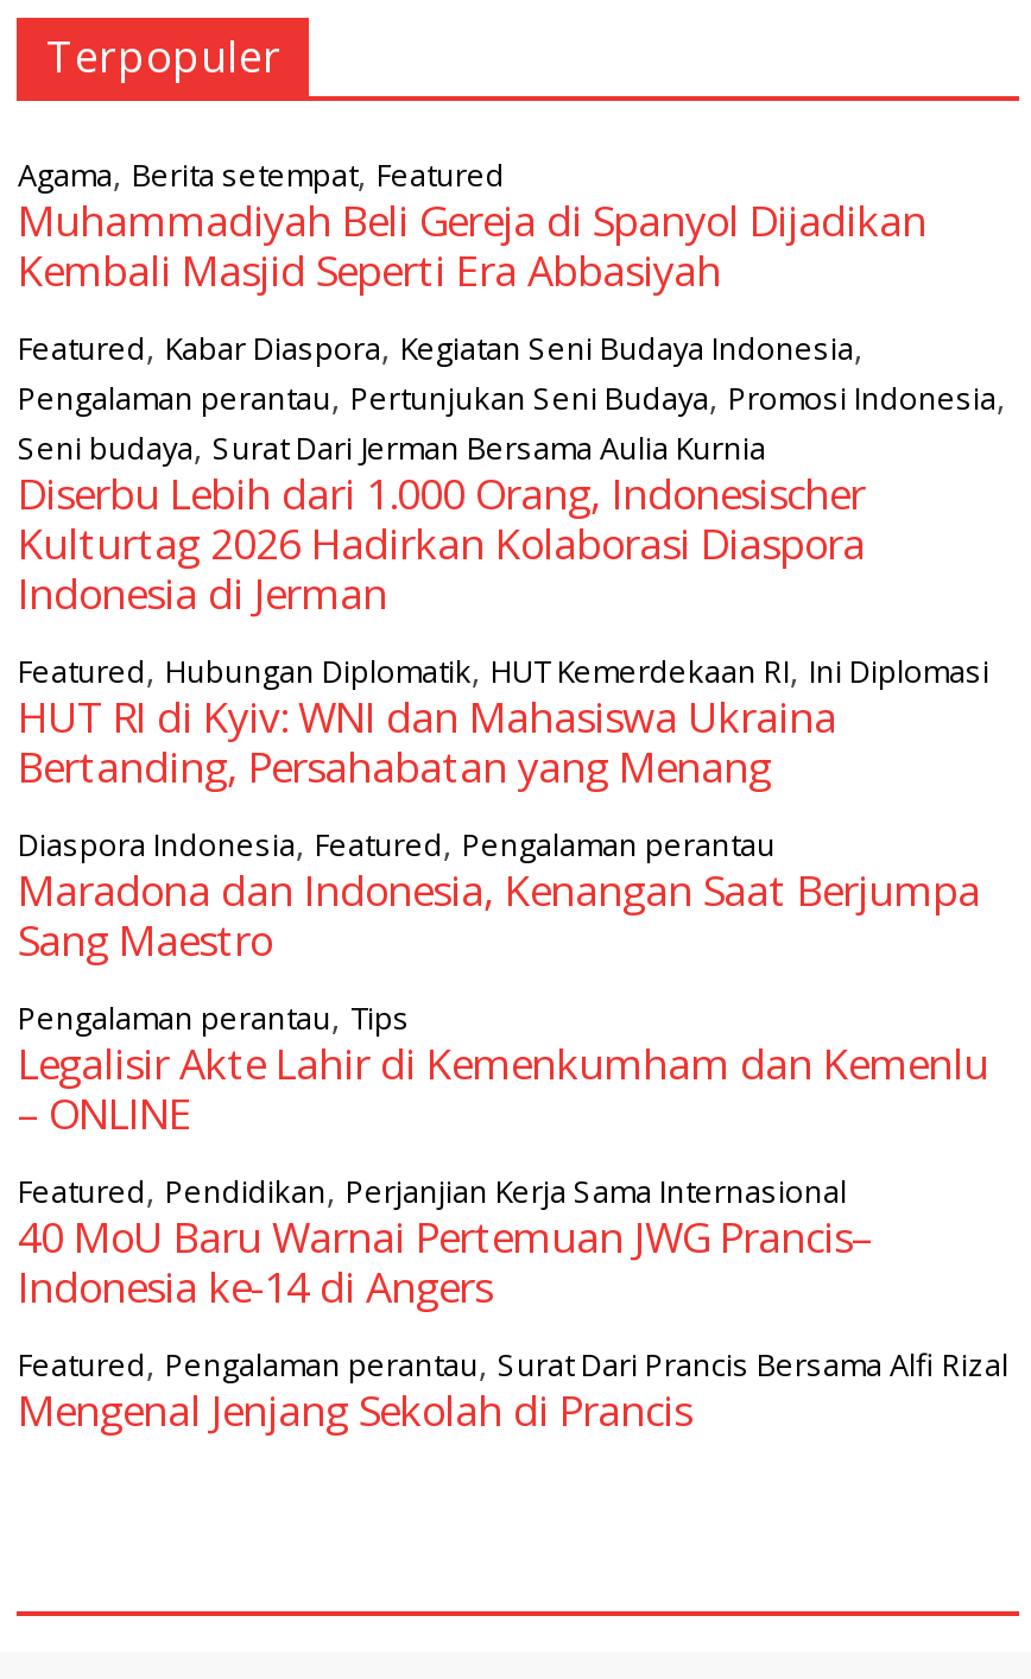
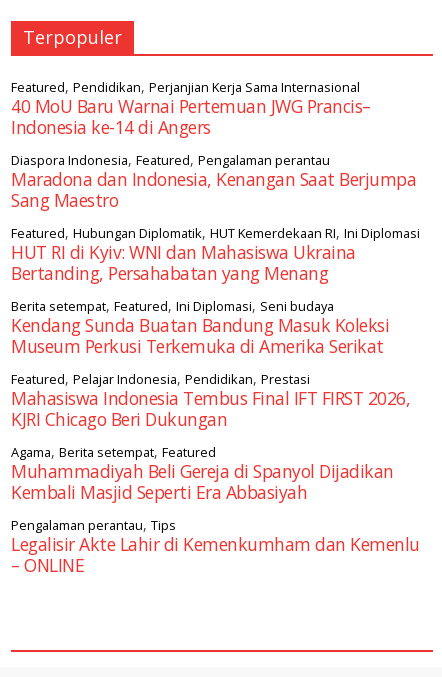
moved down: Agama, Berita setempat, Featured | Muhammadiyah Beli Gereja di Spanyol Dijadikan | Kembali Masjid Seperti Era Abbasiyah | Pengalaman perantau, Tips | Legalisir Akte Lahir di Kemenkumham dan Kemenlu | – ONLINE

- Featured, Kabar Diaspora, Kegiatan Seni Budaya Indonesia,
- Pengalaman perantau, Pertunjukan Seni Budaya, Promosi Indonesia,
- Seni budaya, Surat Dari Jerman Bersama Aulia Kurnia
- Diserbu Lebih dari 1.000 Orang, Indonesischer
- Kulturtag 2026 Hadirkan Kolaborasi Diaspora
- Indonesia di Jerman

moved down: Diaspora Indonesia, Featured, Pengalaman perantau | Maradona dan Indonesia, Kenangan Saat Berjumpa | Sang Maestro | Featured, Hubungan Diplomatik, HUT Kemerdekaan RI, Ini Diplomasi | HUT RI di Kyiv: WNI dan Mahasiswa Ukraina | Bertanding, Persahabatan yang Menang

moved up: Featured, Pendidikan, Perjanjian Kerja Sama Internasional | 40 MoU Baru Warnai Pertemuan JWG Prancis– | Indonesia ke-14 di Angers

- Featured, Pengalaman perantau, Surat Dari Prancis Bersama Alfi Rizal
- Mengenal Jenjang Sekolah di Prancis
+ Berita setempat, Featured, Ini Diplomasi, Seni budaya
+ Kendang Sunda Buatan Bandung Masuk Koleksi
+ Museum Perkusi Terkemuka di Amerika Serikat
+ Featured, Pelajar Indonesia, Pendidikan, Prestasi
+ Mahasiswa Indonesia Tembus Final IFT FIRST 2026,
+ KJRI Chicago Beri Dukungan
